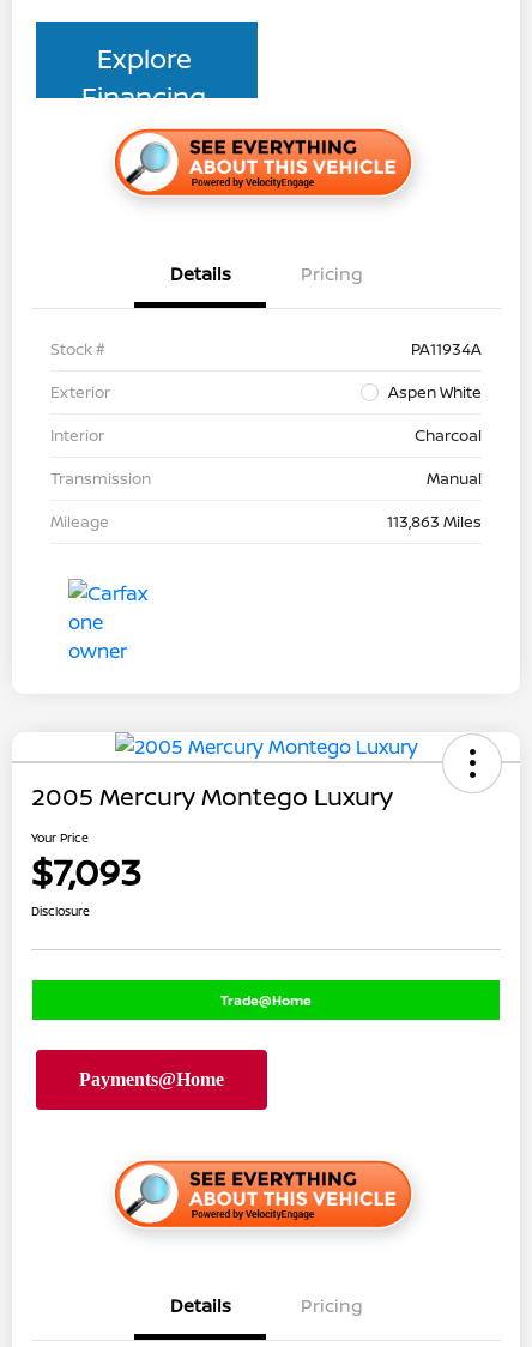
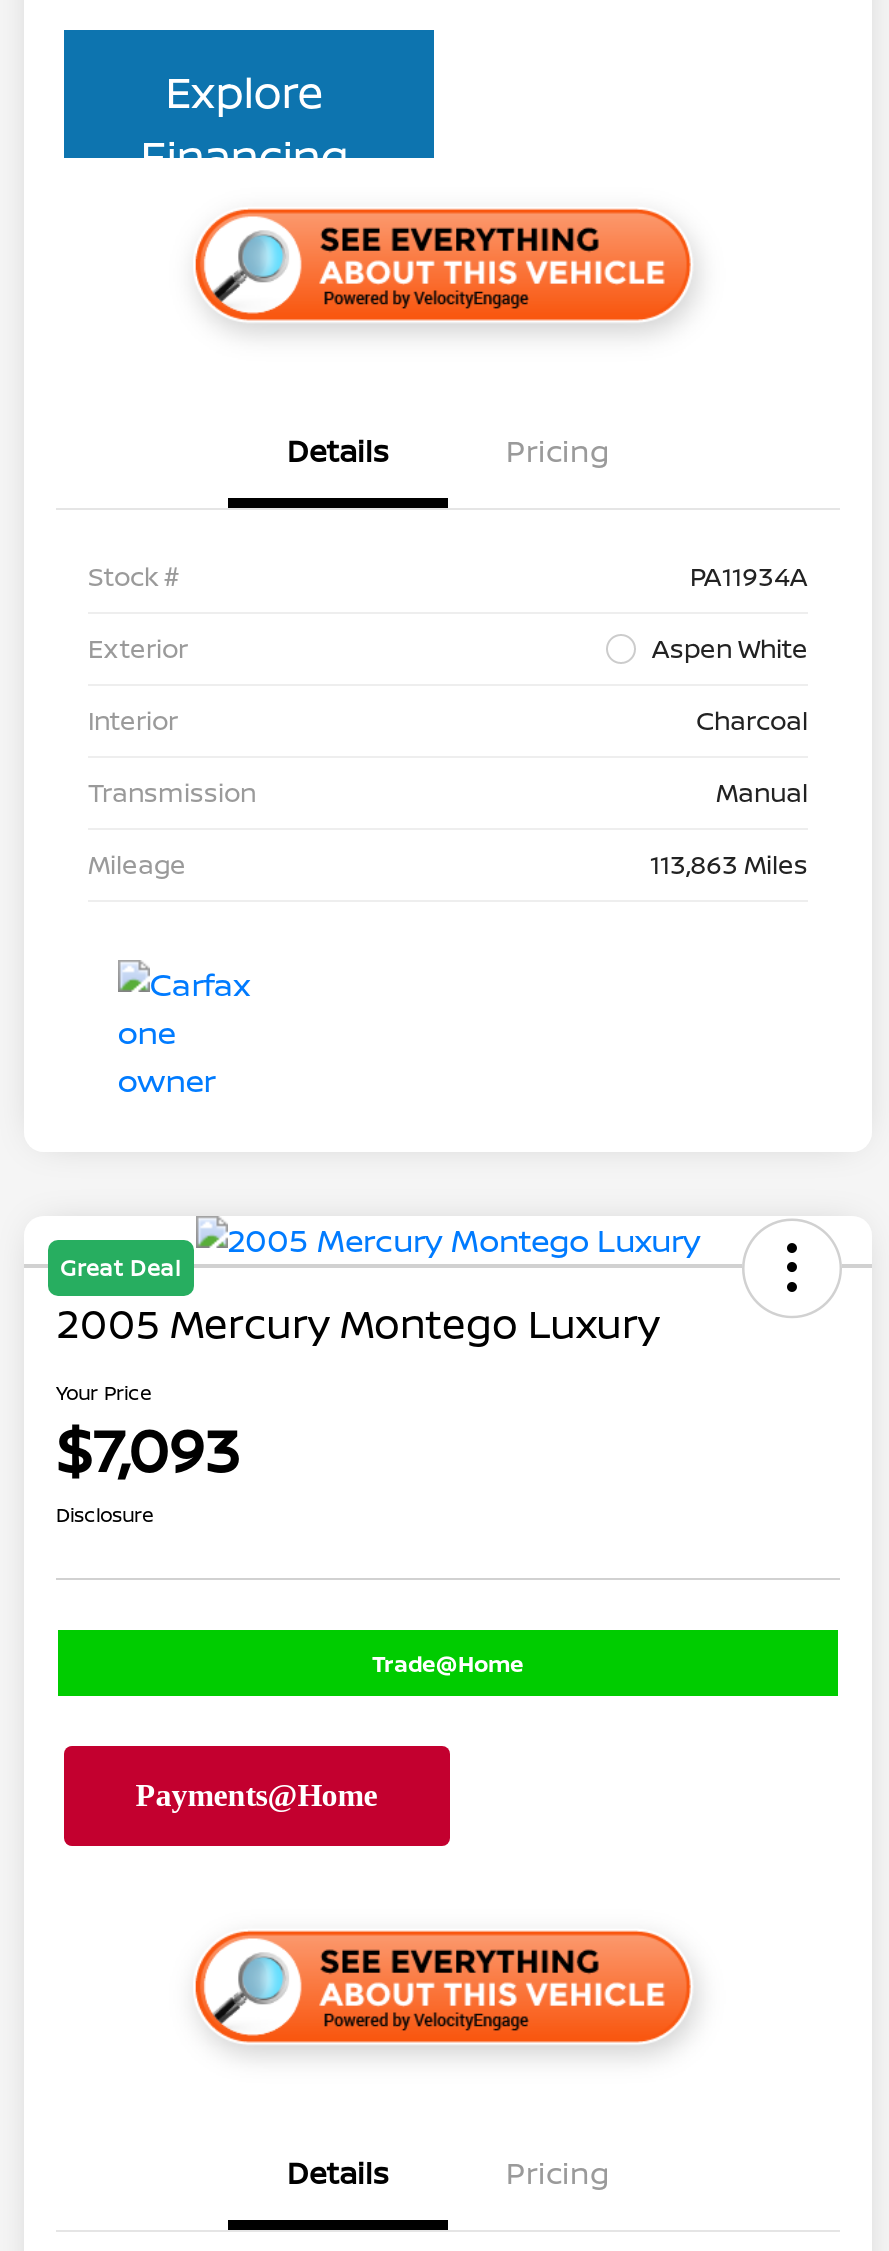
+ Great Deal
